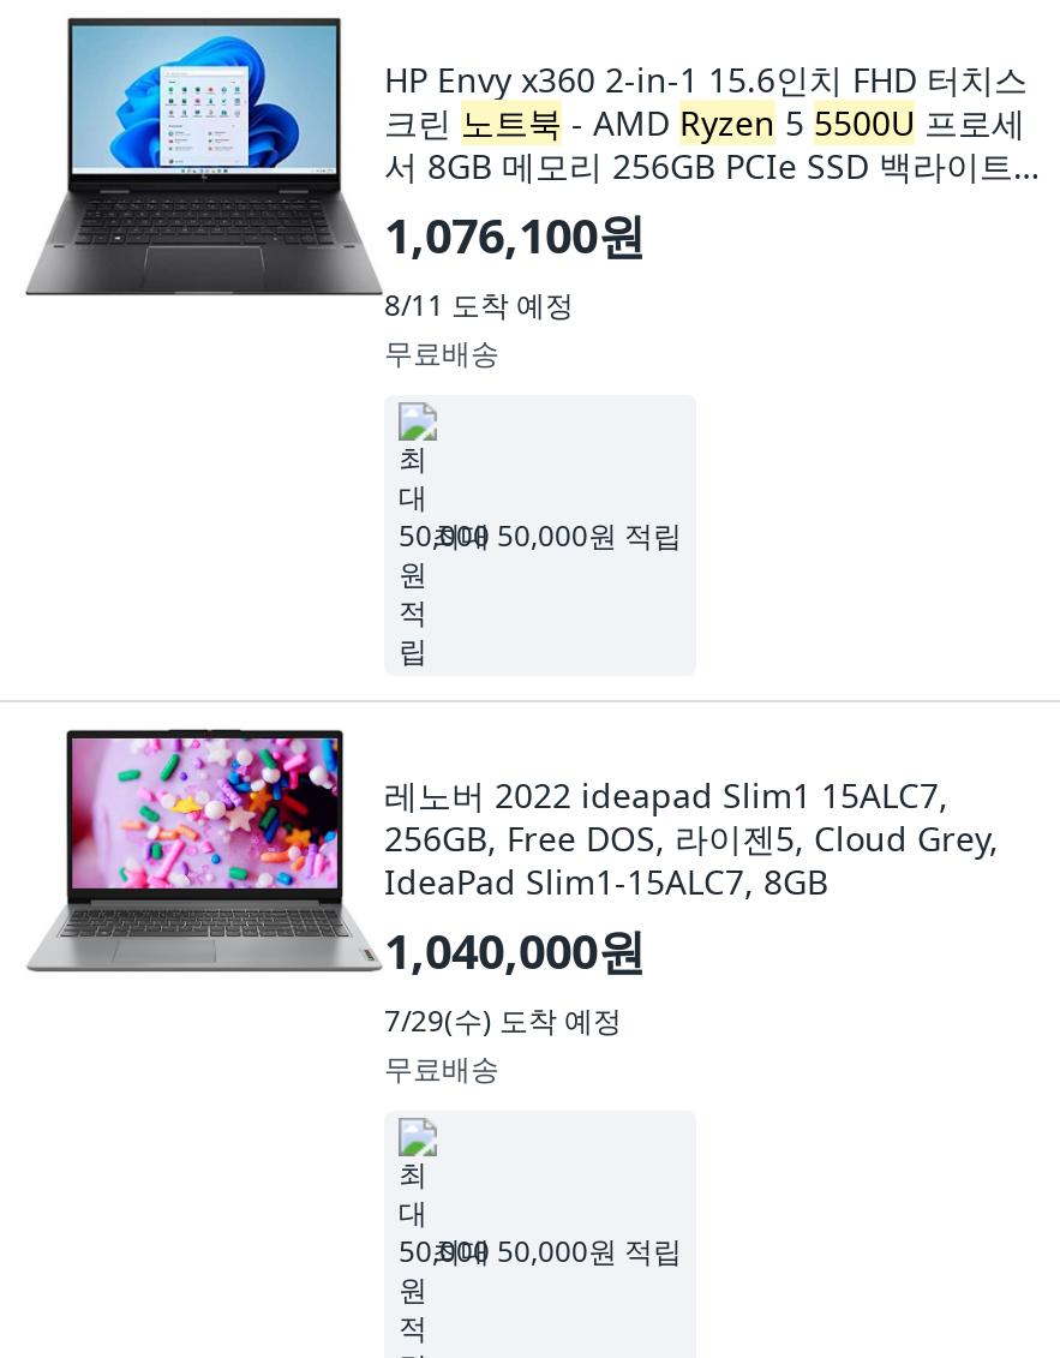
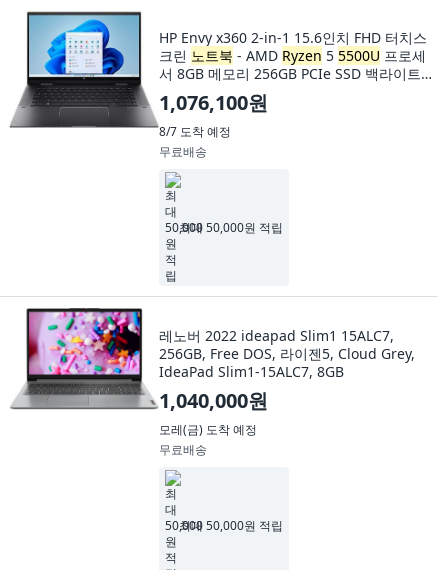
- 8/11 도착 예정
+ 8/7 도착 예정

- 7/29(수) 도착 예정
+ 모레(금) 도착 예정
